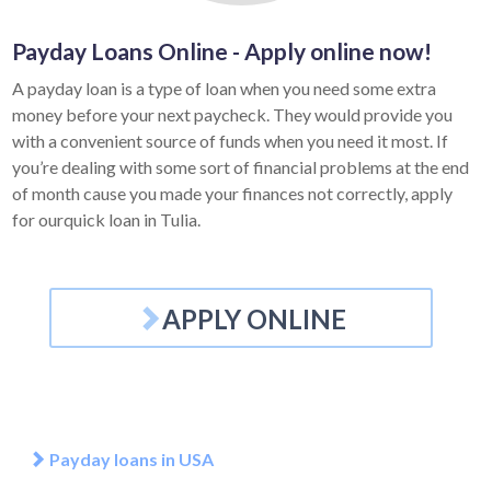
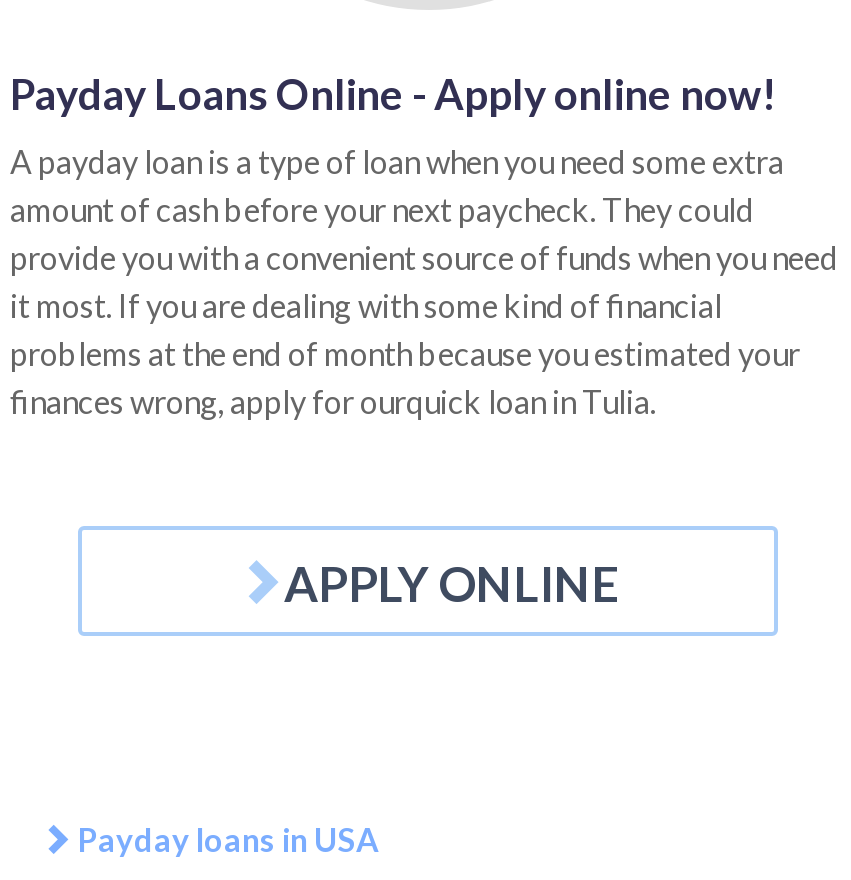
- money before your next paycheck. They would provide you
- with a convenient source of funds when you need it most. If
- you’re dealing with some sort of financial problems at the end
- of month cause you made your finances not correctly, apply
- for ourquick loan in Tulia.
+ amount of cash before your next paycheck. They could
+ provide you with a convenient source of funds when you need
+ it most. If you are dealing with some kind of financial
+ problems at the end of month because you estimated your
+ finances wrong, apply for ourquick loan in Tulia.
